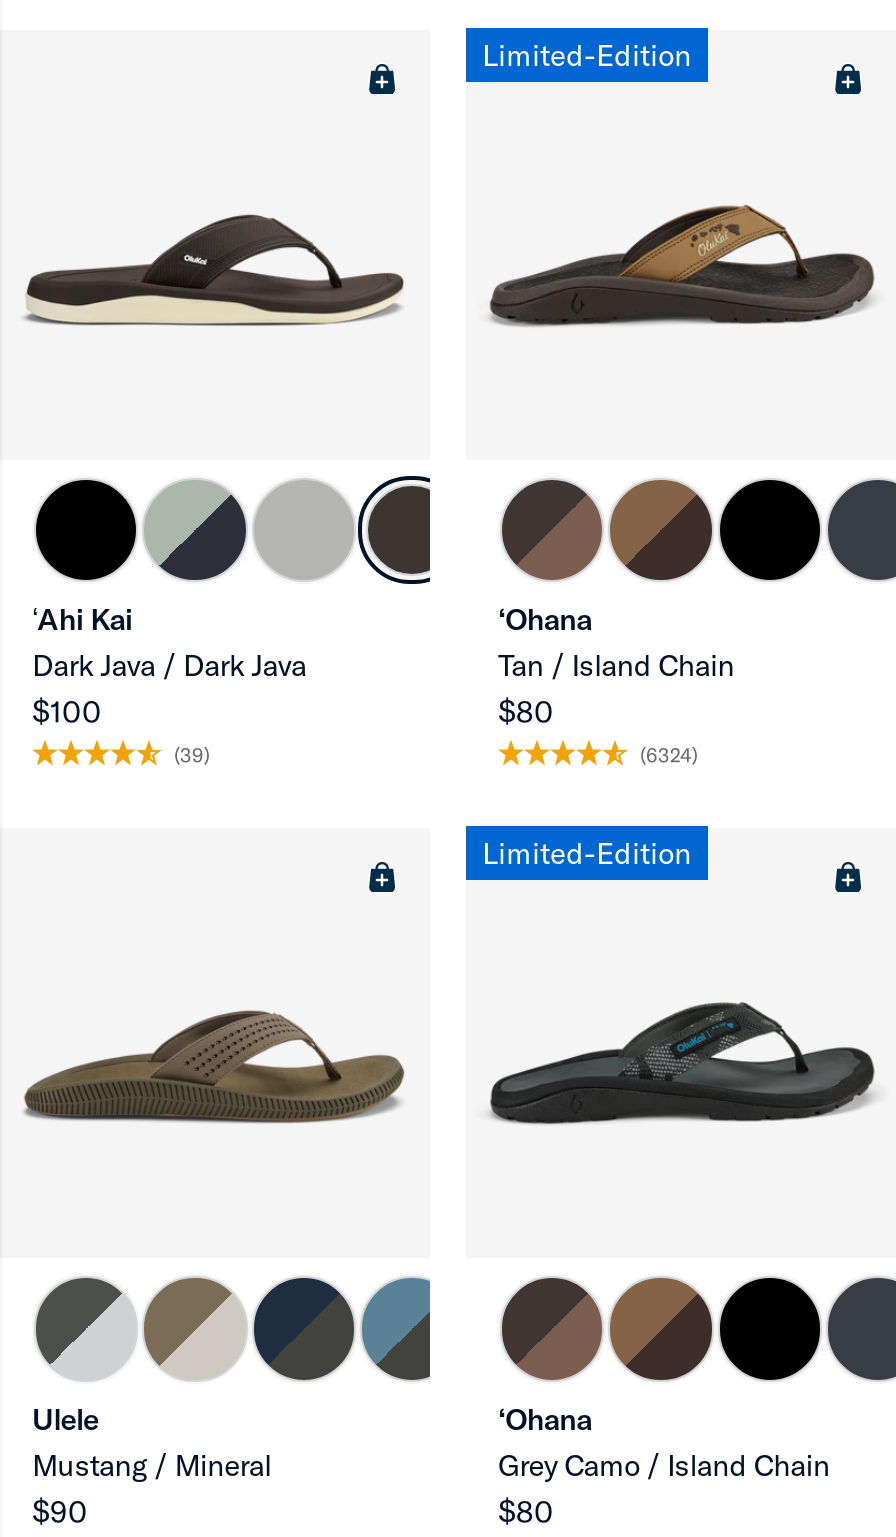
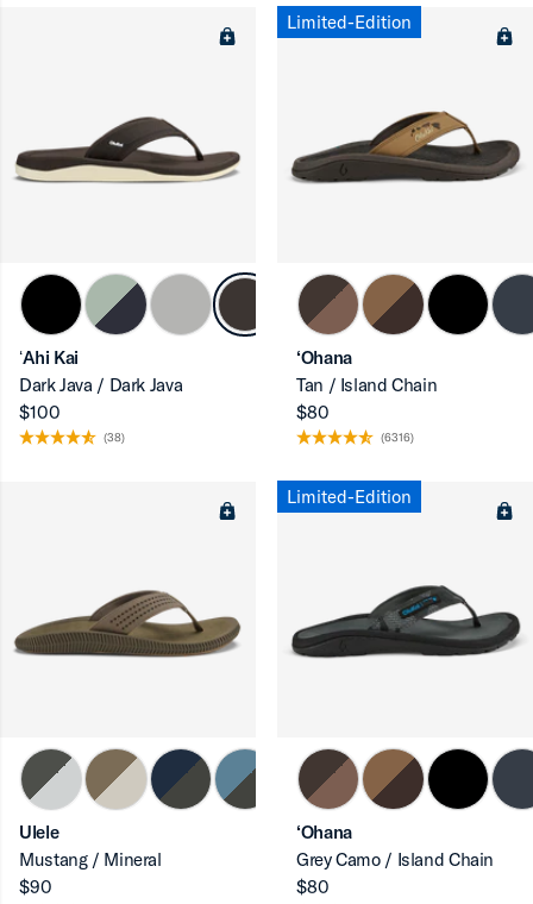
- (39)
+ (38)

- (6324)
+ (6316)
